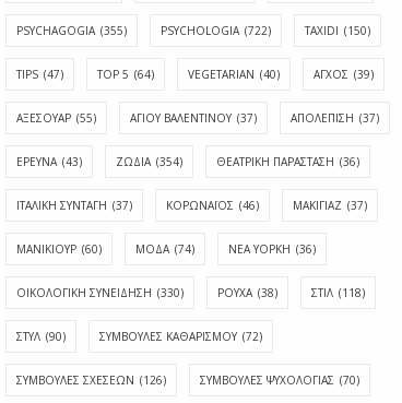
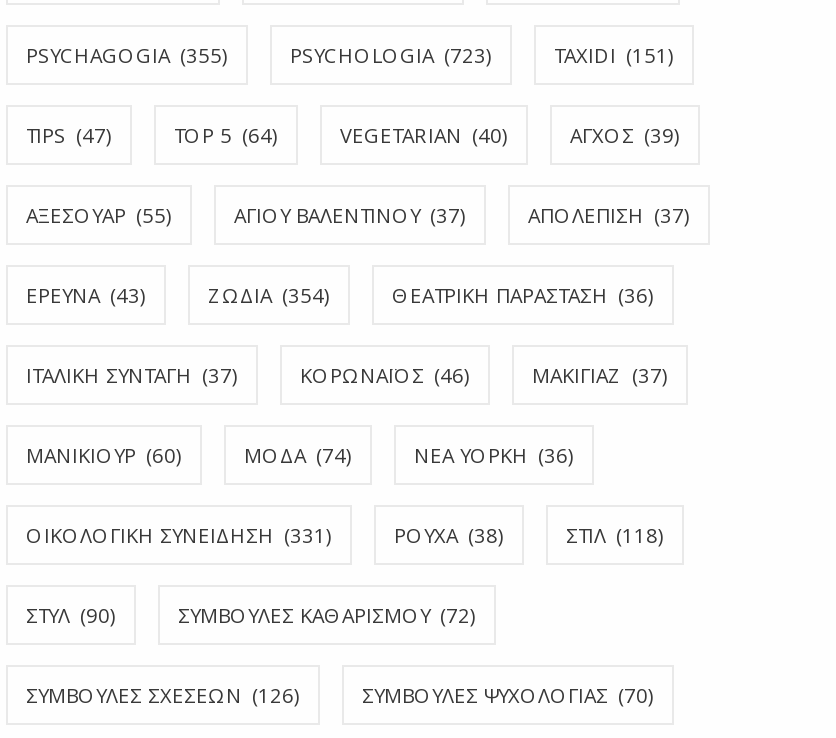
- PSYCHOLOGIA (722)
+ PSYCHOLOGIA (723)

- TAXIDI (150)
+ TAXIDI (151)

- ΟΙΚΟΛΟΓΙΚΗ ΣΥΝΕΙΔΗΣΗ (330)
+ ΟΙΚΟΛΟΓΙΚΗ ΣΥΝΕΙΔΗΣΗ (331)
